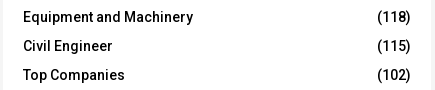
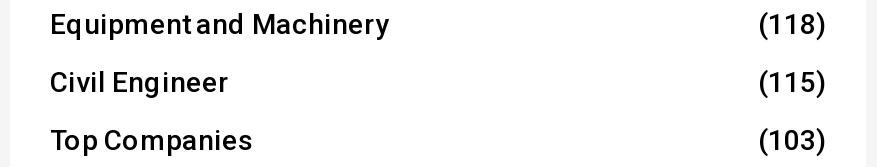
- (102)
+ (103)
